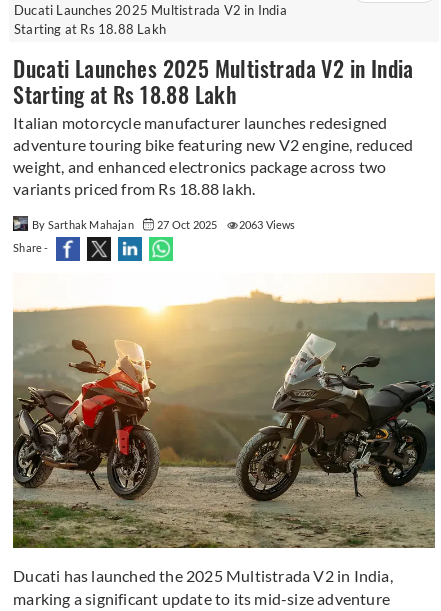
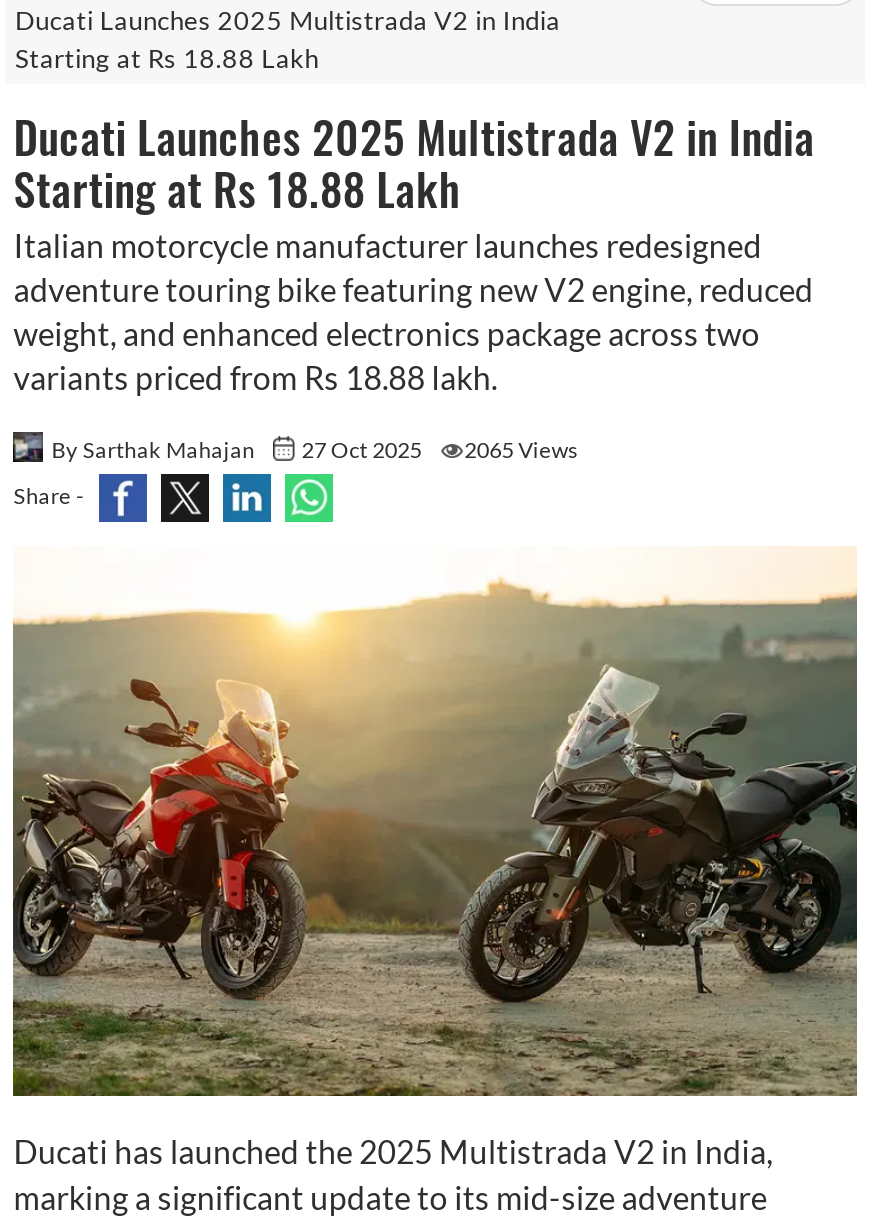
- By Sarthak Mahajan 27 Oct 2025 2063 Views
+ By Sarthak Mahajan 27 Oct 2025 2065 Views
